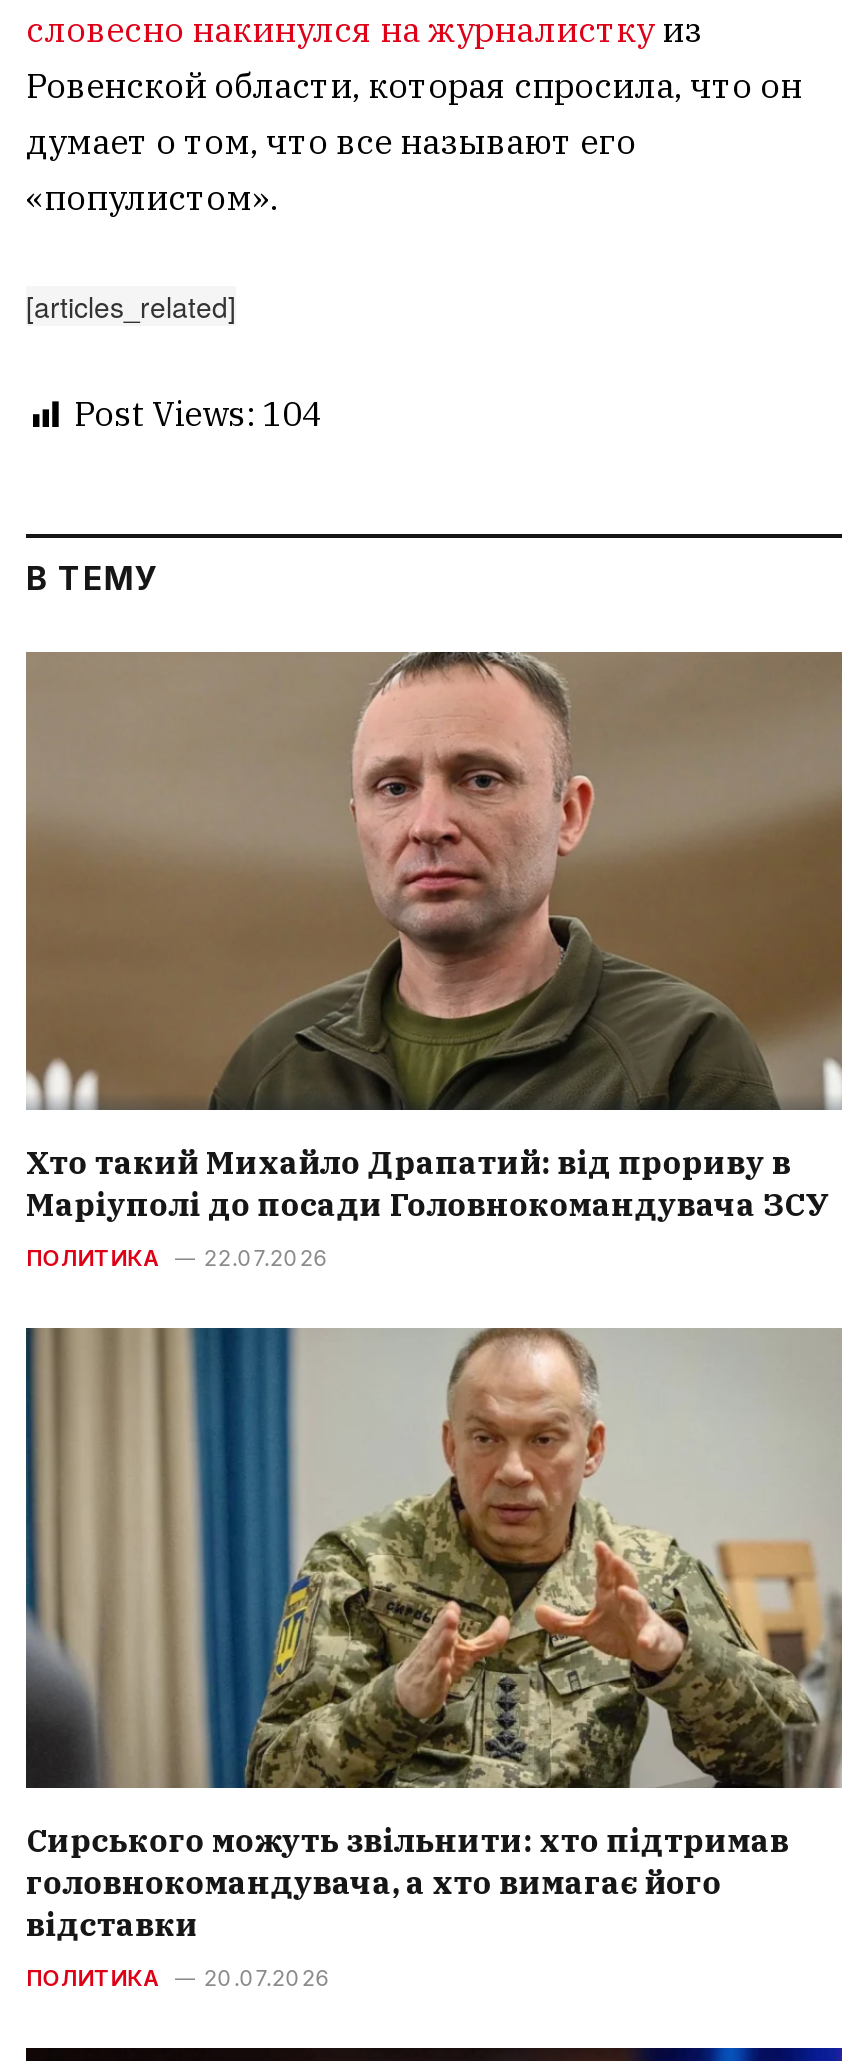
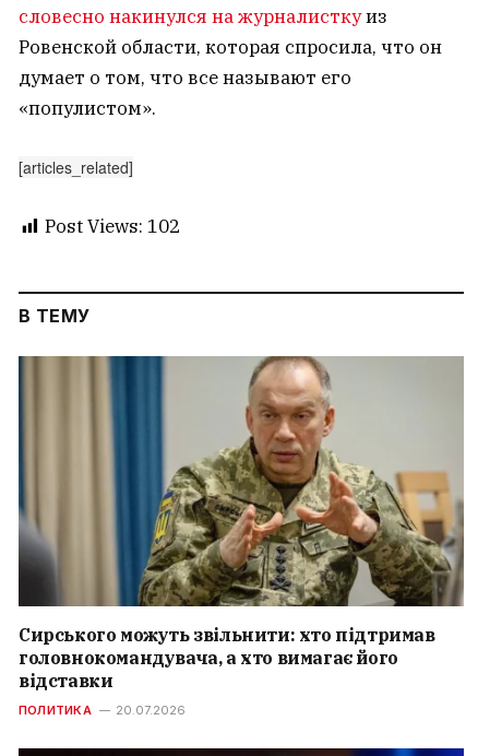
- Post Views: 104
+ Post Views: 102

- [image]
- Хто такий Михайло Драпатий: від прориву в
- Маріуполі до посади Головнокомандувача ЗСУ
- ПОЛИТИКА
- 22.07.2026
